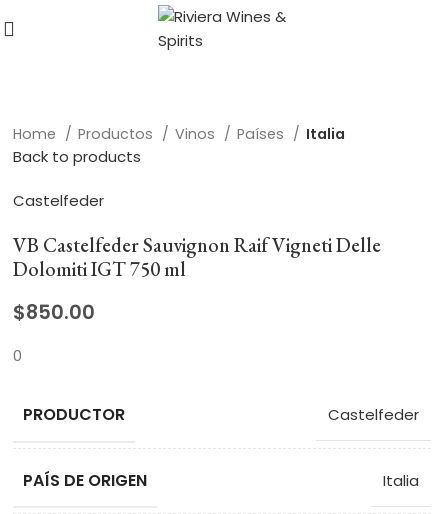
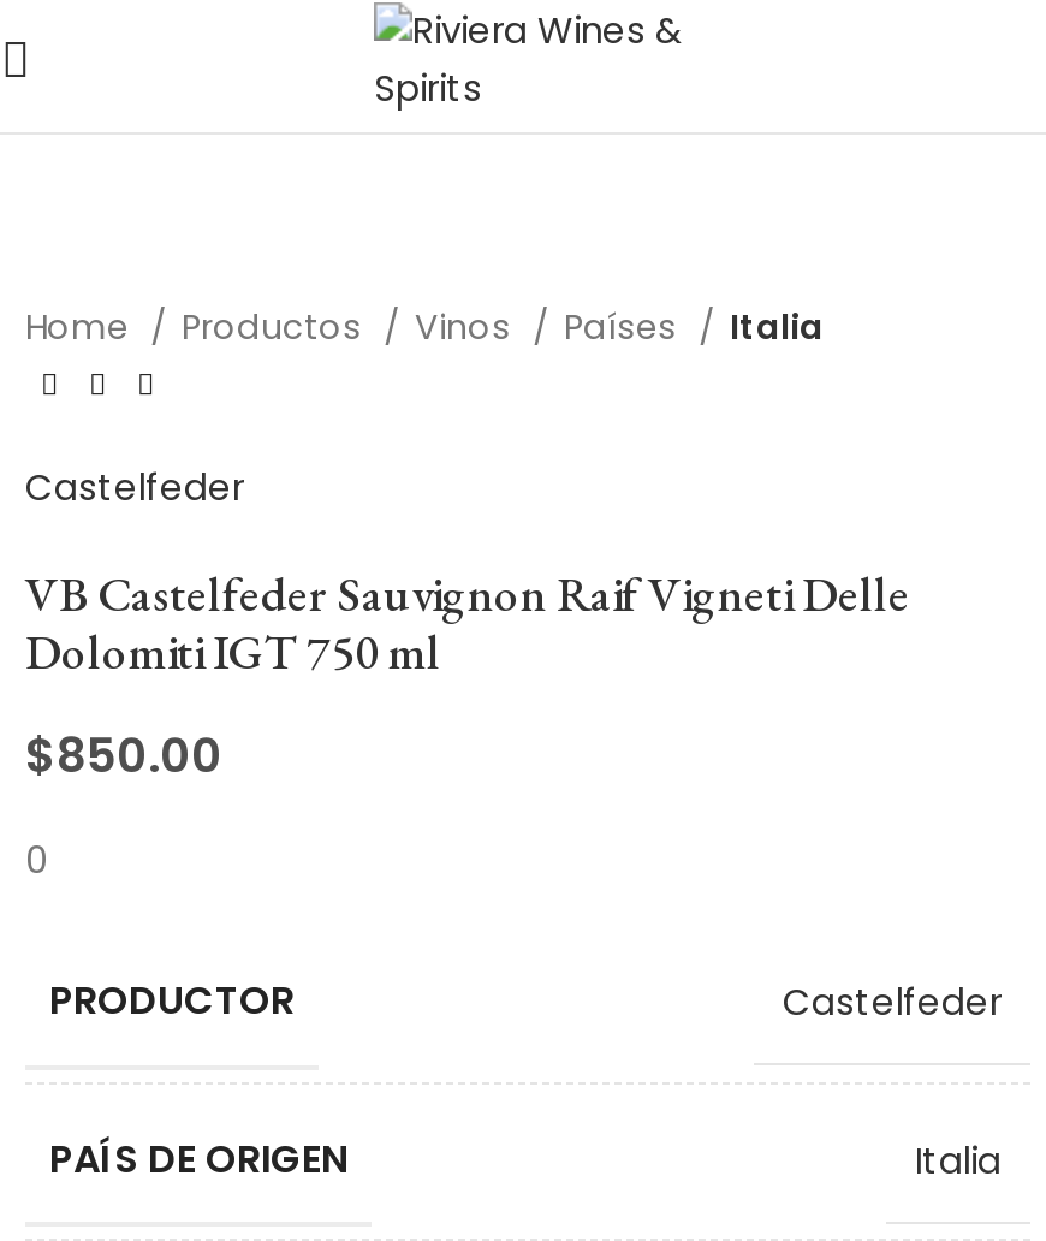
- Back to products
